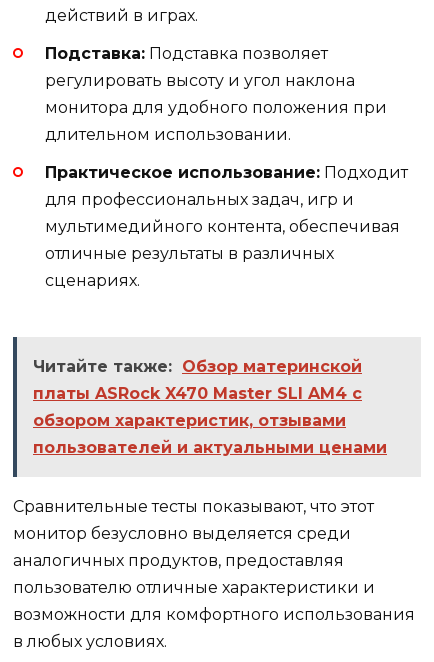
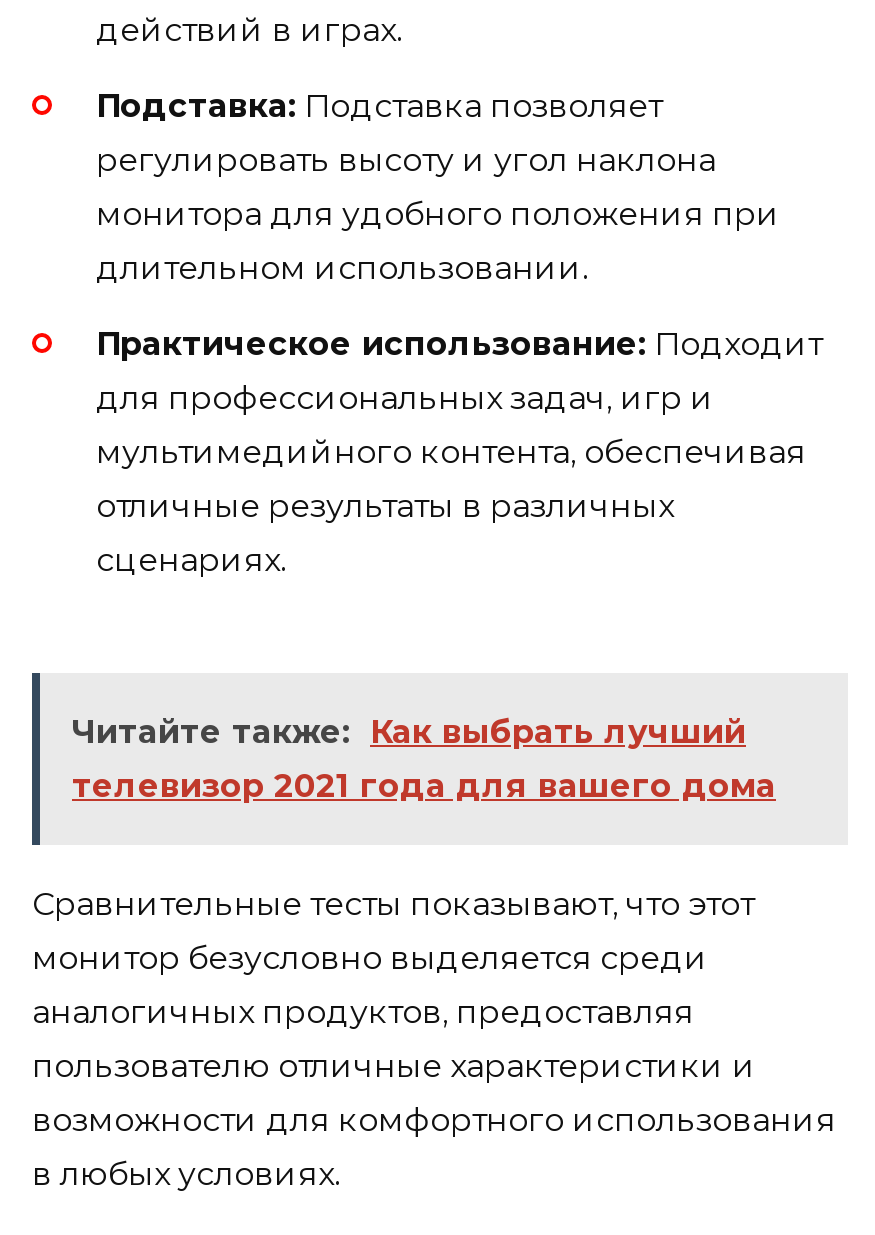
- Читайте также: Обзор материнской
- платы ASRock X470 Master SLI AM4 с
- обзором характеристик, отзывами
- пользователей и актуальными ценами
+ Читайте также: Как выбрать лучший
+ телевизор 2021 года для вашего дома
